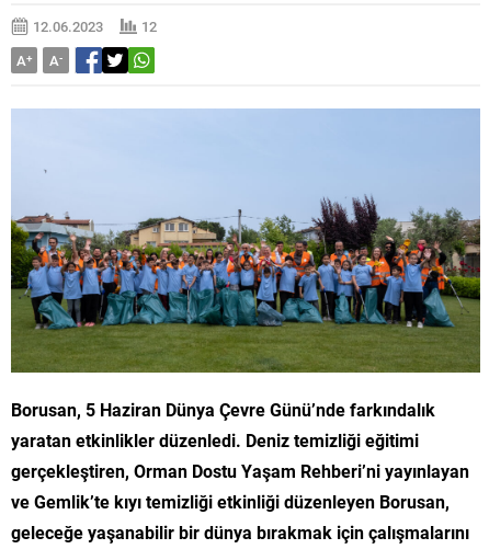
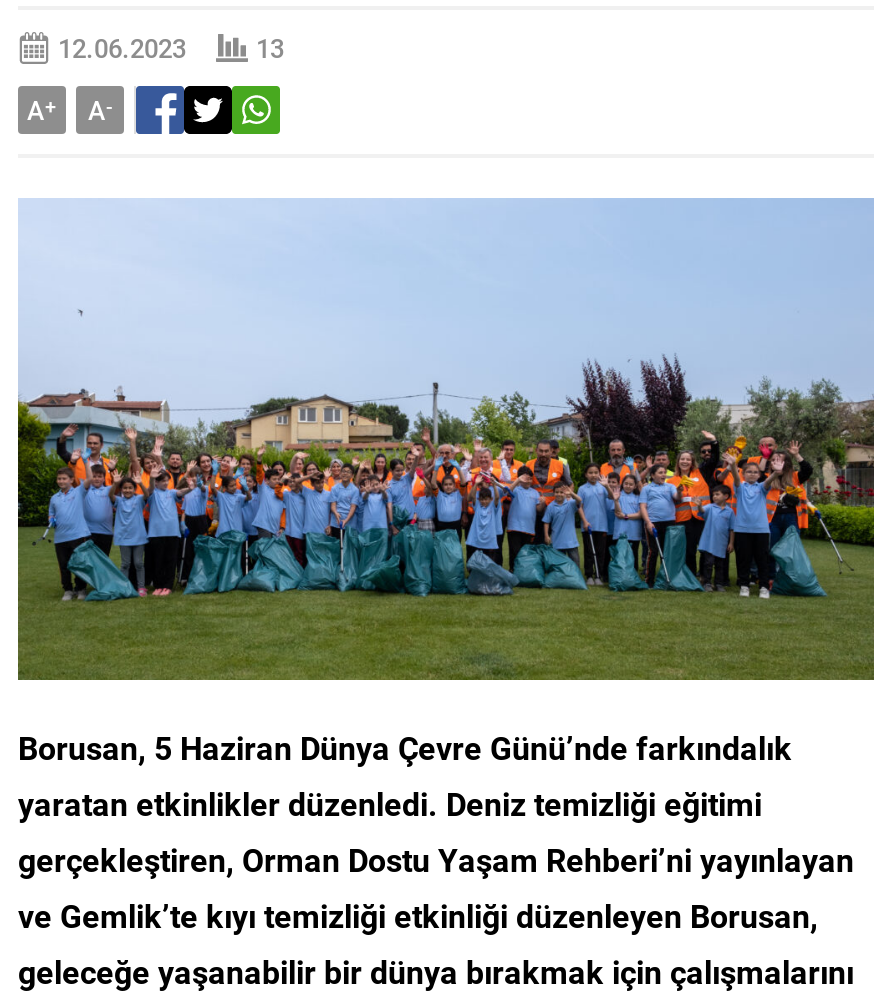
- 12.06.2023 12
+ 12.06.2023 13
